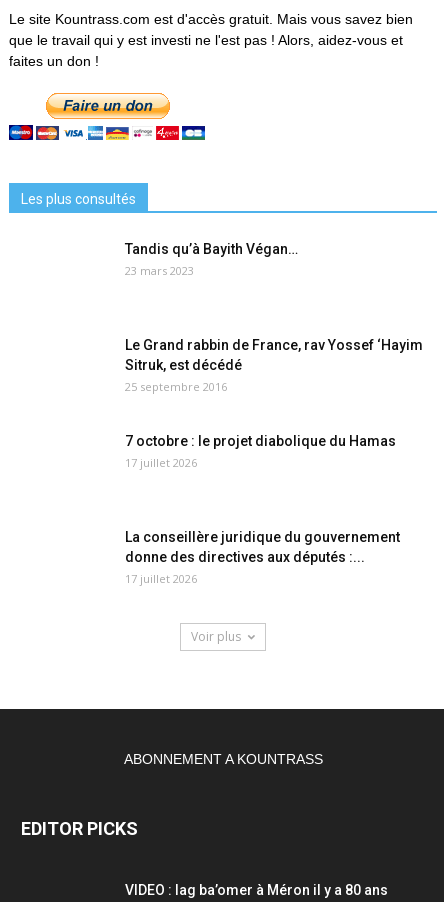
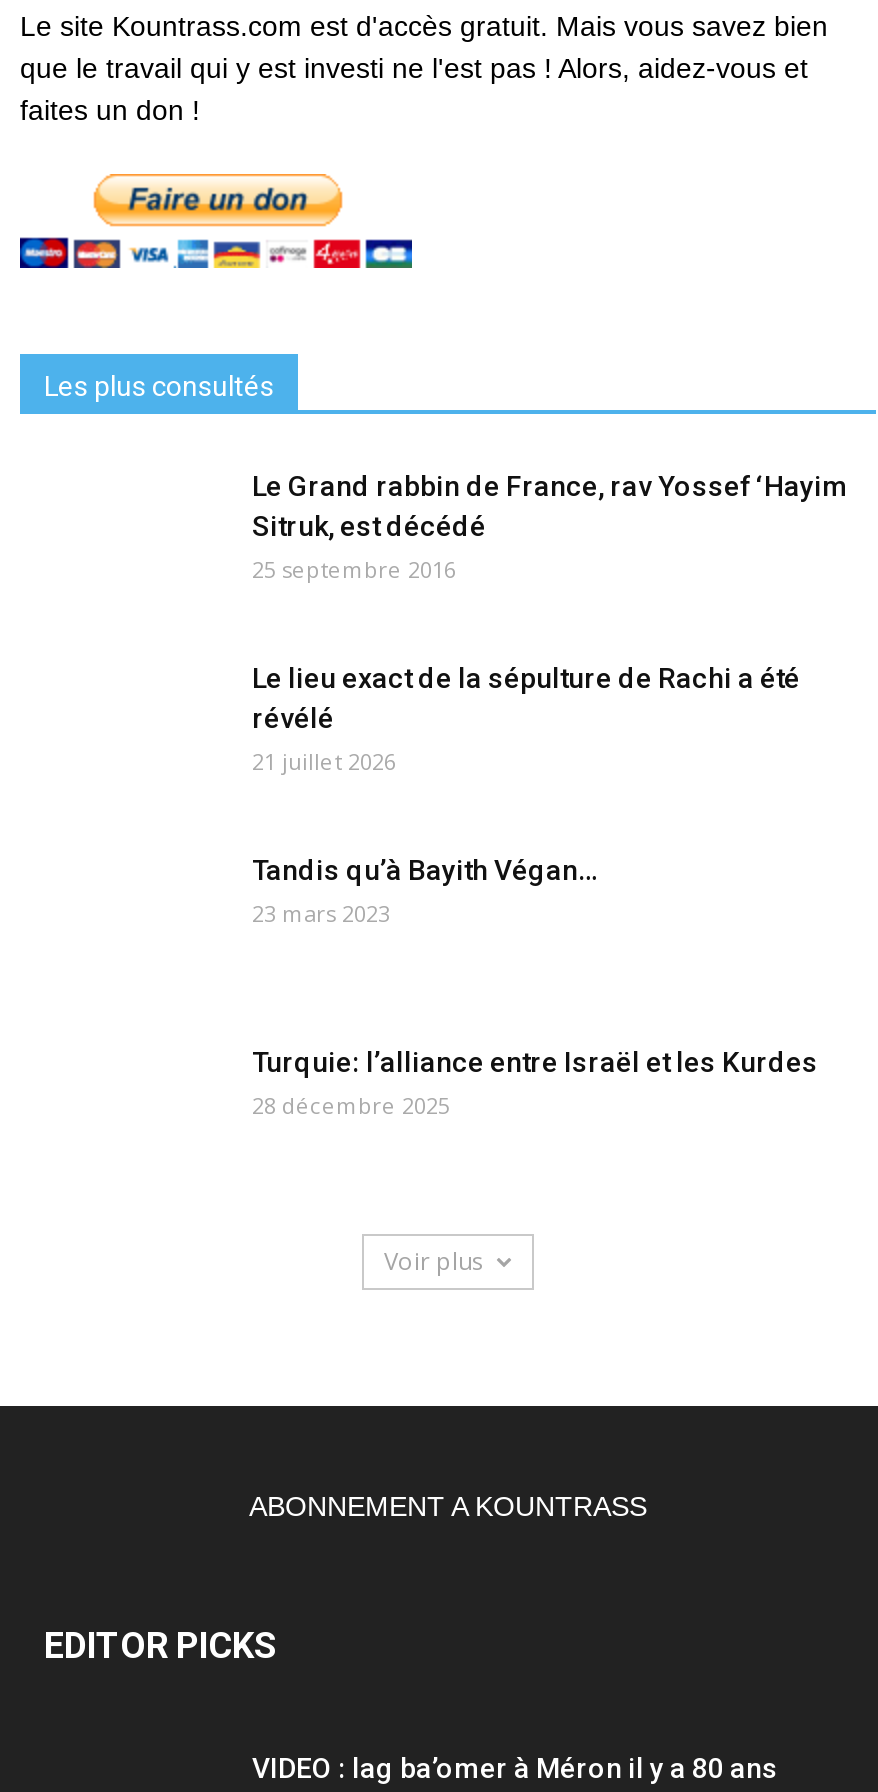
moved down: Tandis qu’à Bayith Végan… | 23 mars 2023

moved up: Le Grand rabbin de France, rav Yossef ‘Hayim | Sitruk, est décédé | 25 septembre 2016

- 7 octobre : le projet diabolique du Hamas
- 17 juillet 2026
+ Le lieu exact de la sépulture de Rachi a été
+ révélé
+ 21 juillet 2026

- La conseillère juridique du gouvernement
- donne des directives aux députés :...
- 17 juillet 2026
+ Turquie: l’alliance entre Israël et les Kurdes
+ 28 décembre 2025
